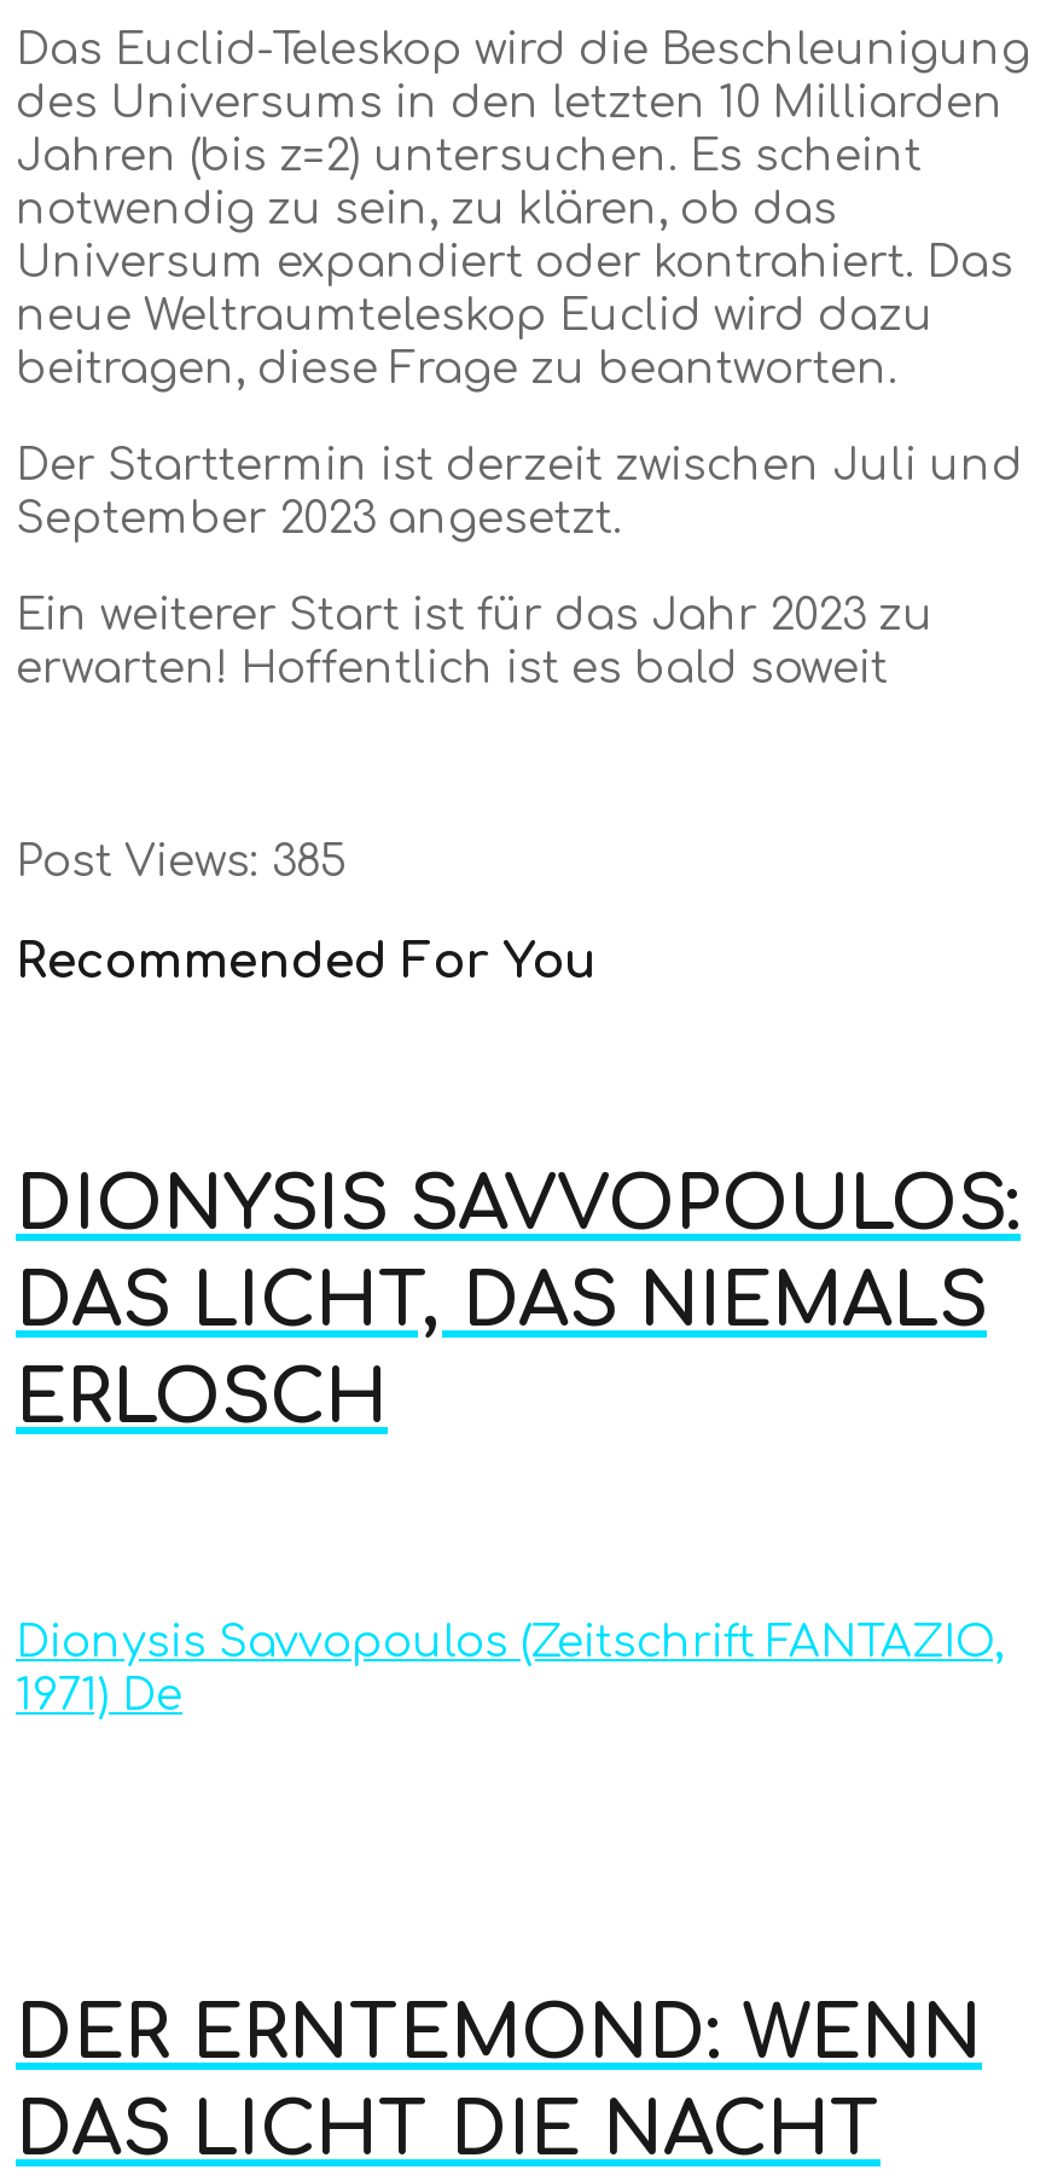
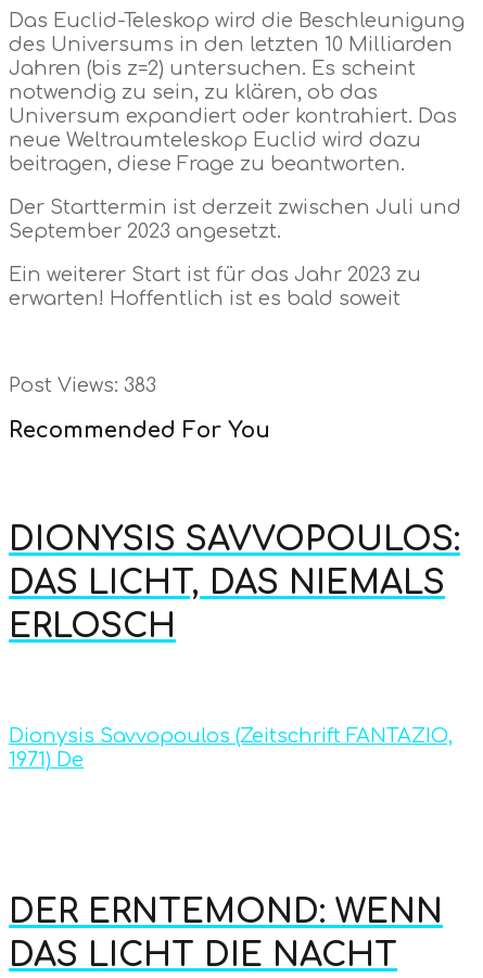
- Post Views: 385
+ Post Views: 383
